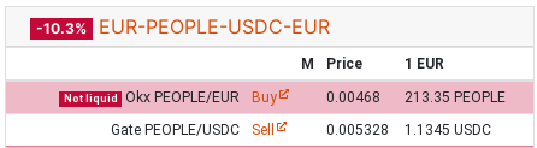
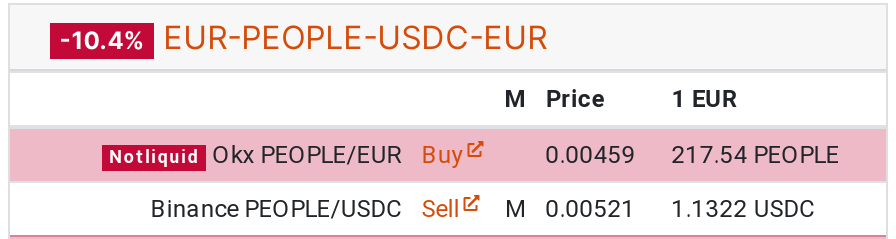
- -10.3% EUR-PEOPLE-USDC-EUR
+ -10.4% EUR-PEOPLE-USDC-EUR

- 0.00468
+ 0.00459

- 213.35 PEOPLE
+ 217.54 PEOPLE

- Gate PEOPLE/USDC
+ Binance PEOPLE/USDC

- 0.005328
- 1.1345 USDC
+ M
+ 0.00521
+ 1.1322 USDC
